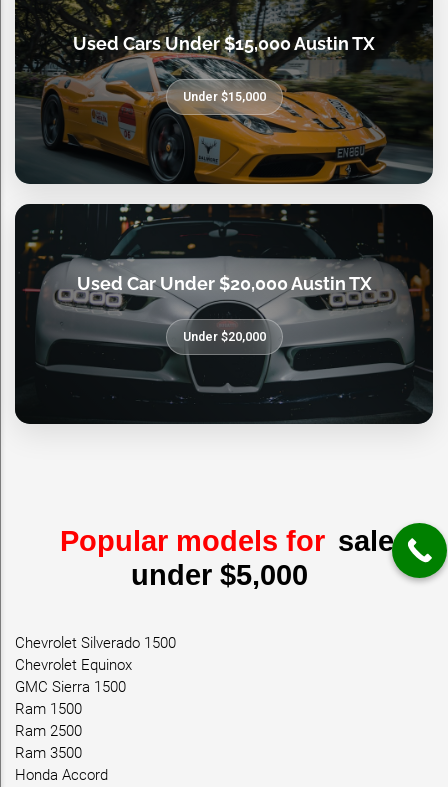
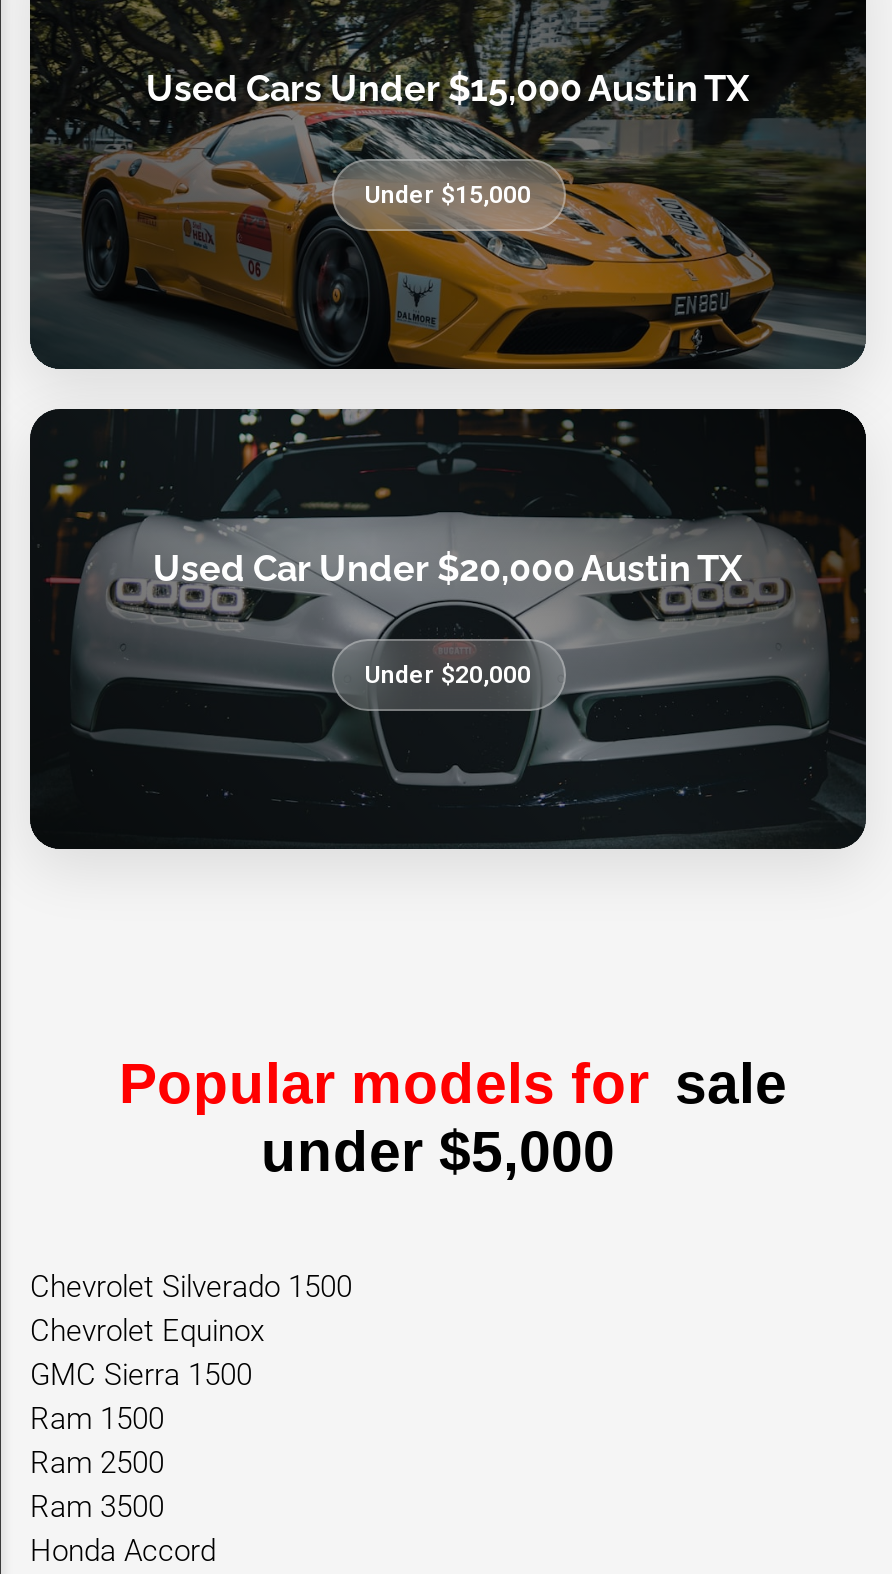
- [image]
